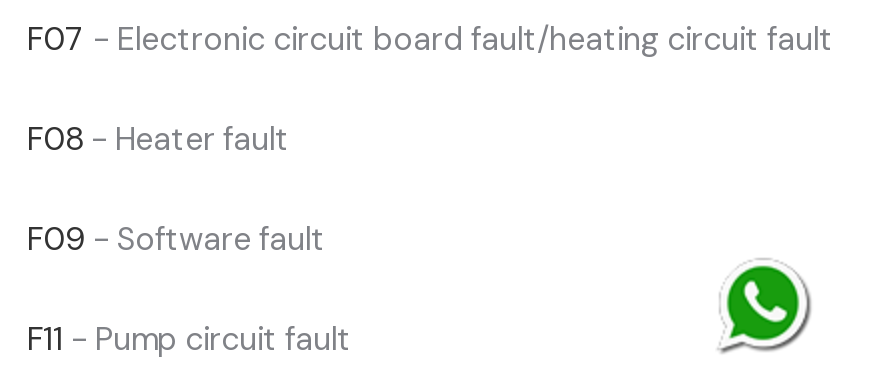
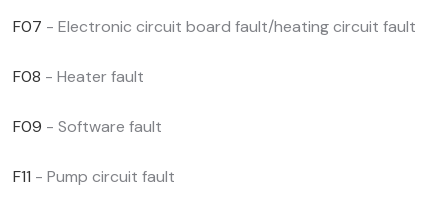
- [image]
